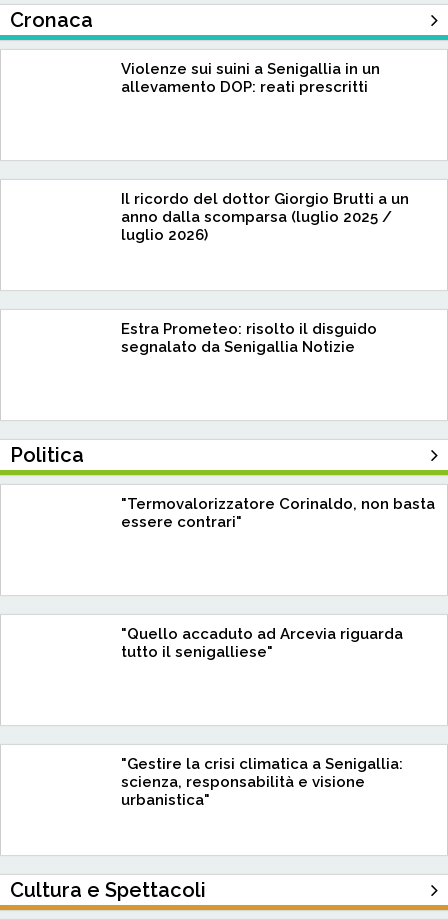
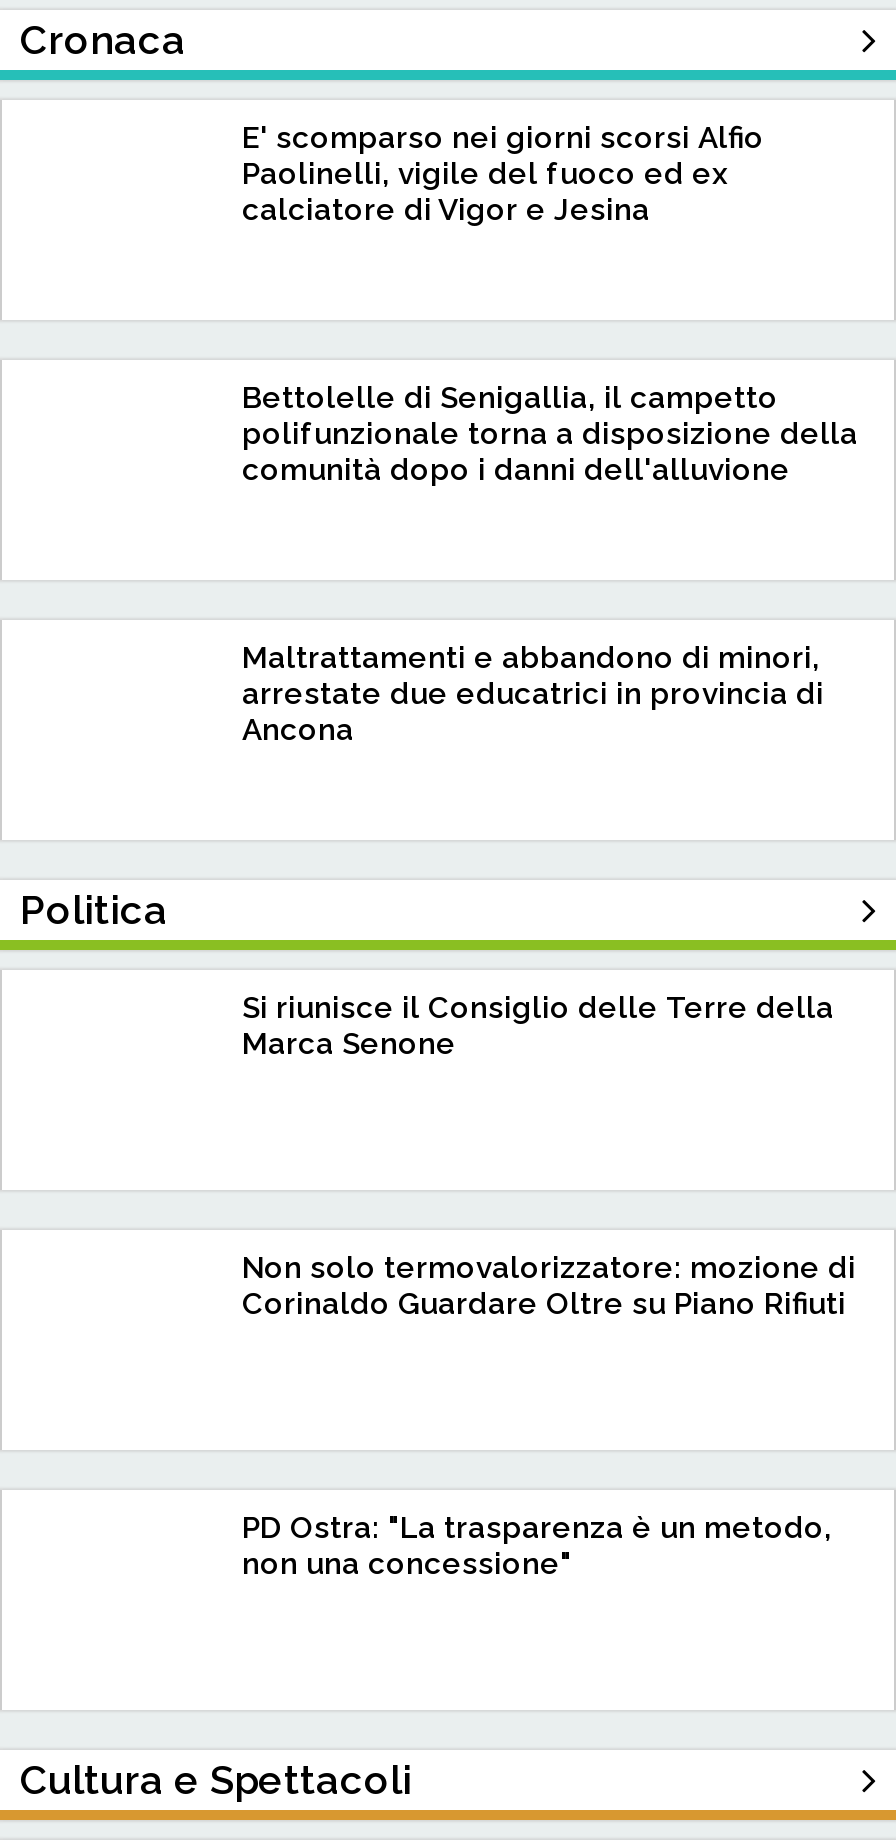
- Violenze sui suini a Senigallia in un
- allevamento DOP: reati prescritti
+ E' scomparso nei giorni scorsi Alfio
+ Paolinelli, vigile del fuoco ed ex
+ calciatore di Vigor e Jesina

- Il ricordo del dottor Giorgio Brutti a un
- anno dalla scomparsa (luglio 2025 /
- luglio 2026)
+ Bettolelle di Senigallia, il campetto
+ polifunzionale torna a disposizione della
+ comunità dopo i danni dell'alluvione

- Estra Prometeo: risolto il disguido
- segnalato da Senigallia Notizie
+ Maltrattamenti e abbandono di minori,
+ arrestate due educatrici in provincia di
+ Ancona

- "Termovalorizzatore Corinaldo, non basta
- essere contrari"
+ Si riunisce il Consiglio delle Terre della
+ Marca Senone

- "Quello accaduto ad Arcevia riguarda
- tutto il senigalliese"
+ Non solo termovalorizzatore: mozione di
+ Corinaldo Guardare Oltre su Piano Rifiuti

- "Gestire la crisi climatica a Senigallia:
- scienza, responsabilità e visione
- urbanistica"
+ PD Ostra: "La trasparenza è un metodo,
+ non una concessione"
